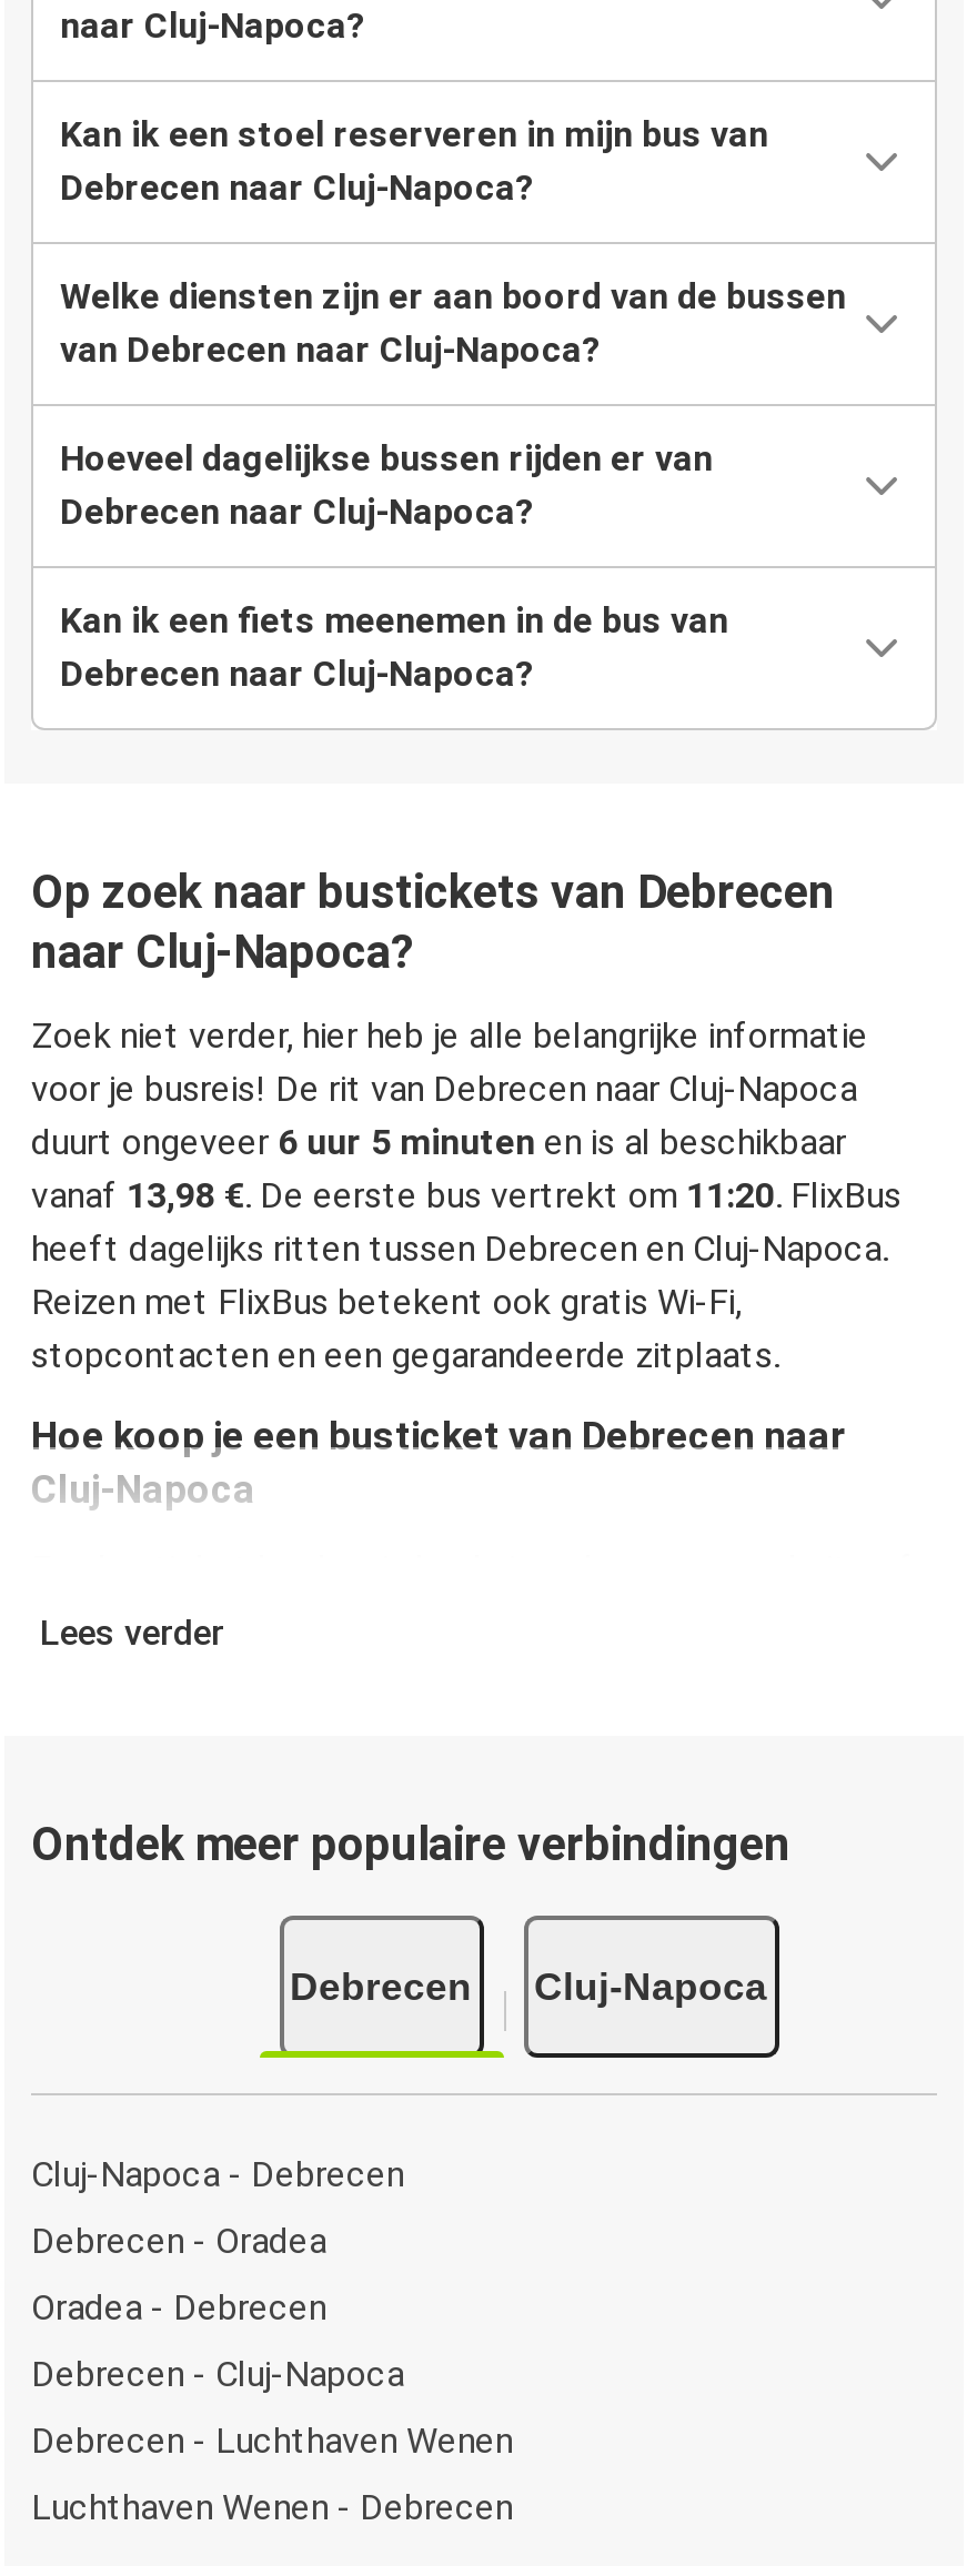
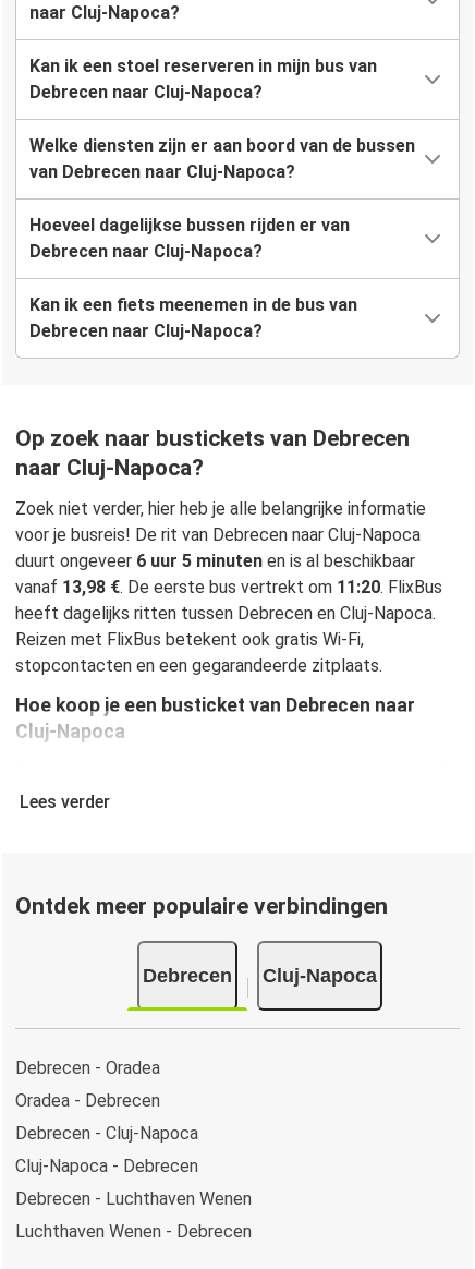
moved down: Cluj-Napoca - Debrecen

moved up: Debrecen - Oradea | Oradea - Debrecen | Debrecen - Cluj-Napoca
